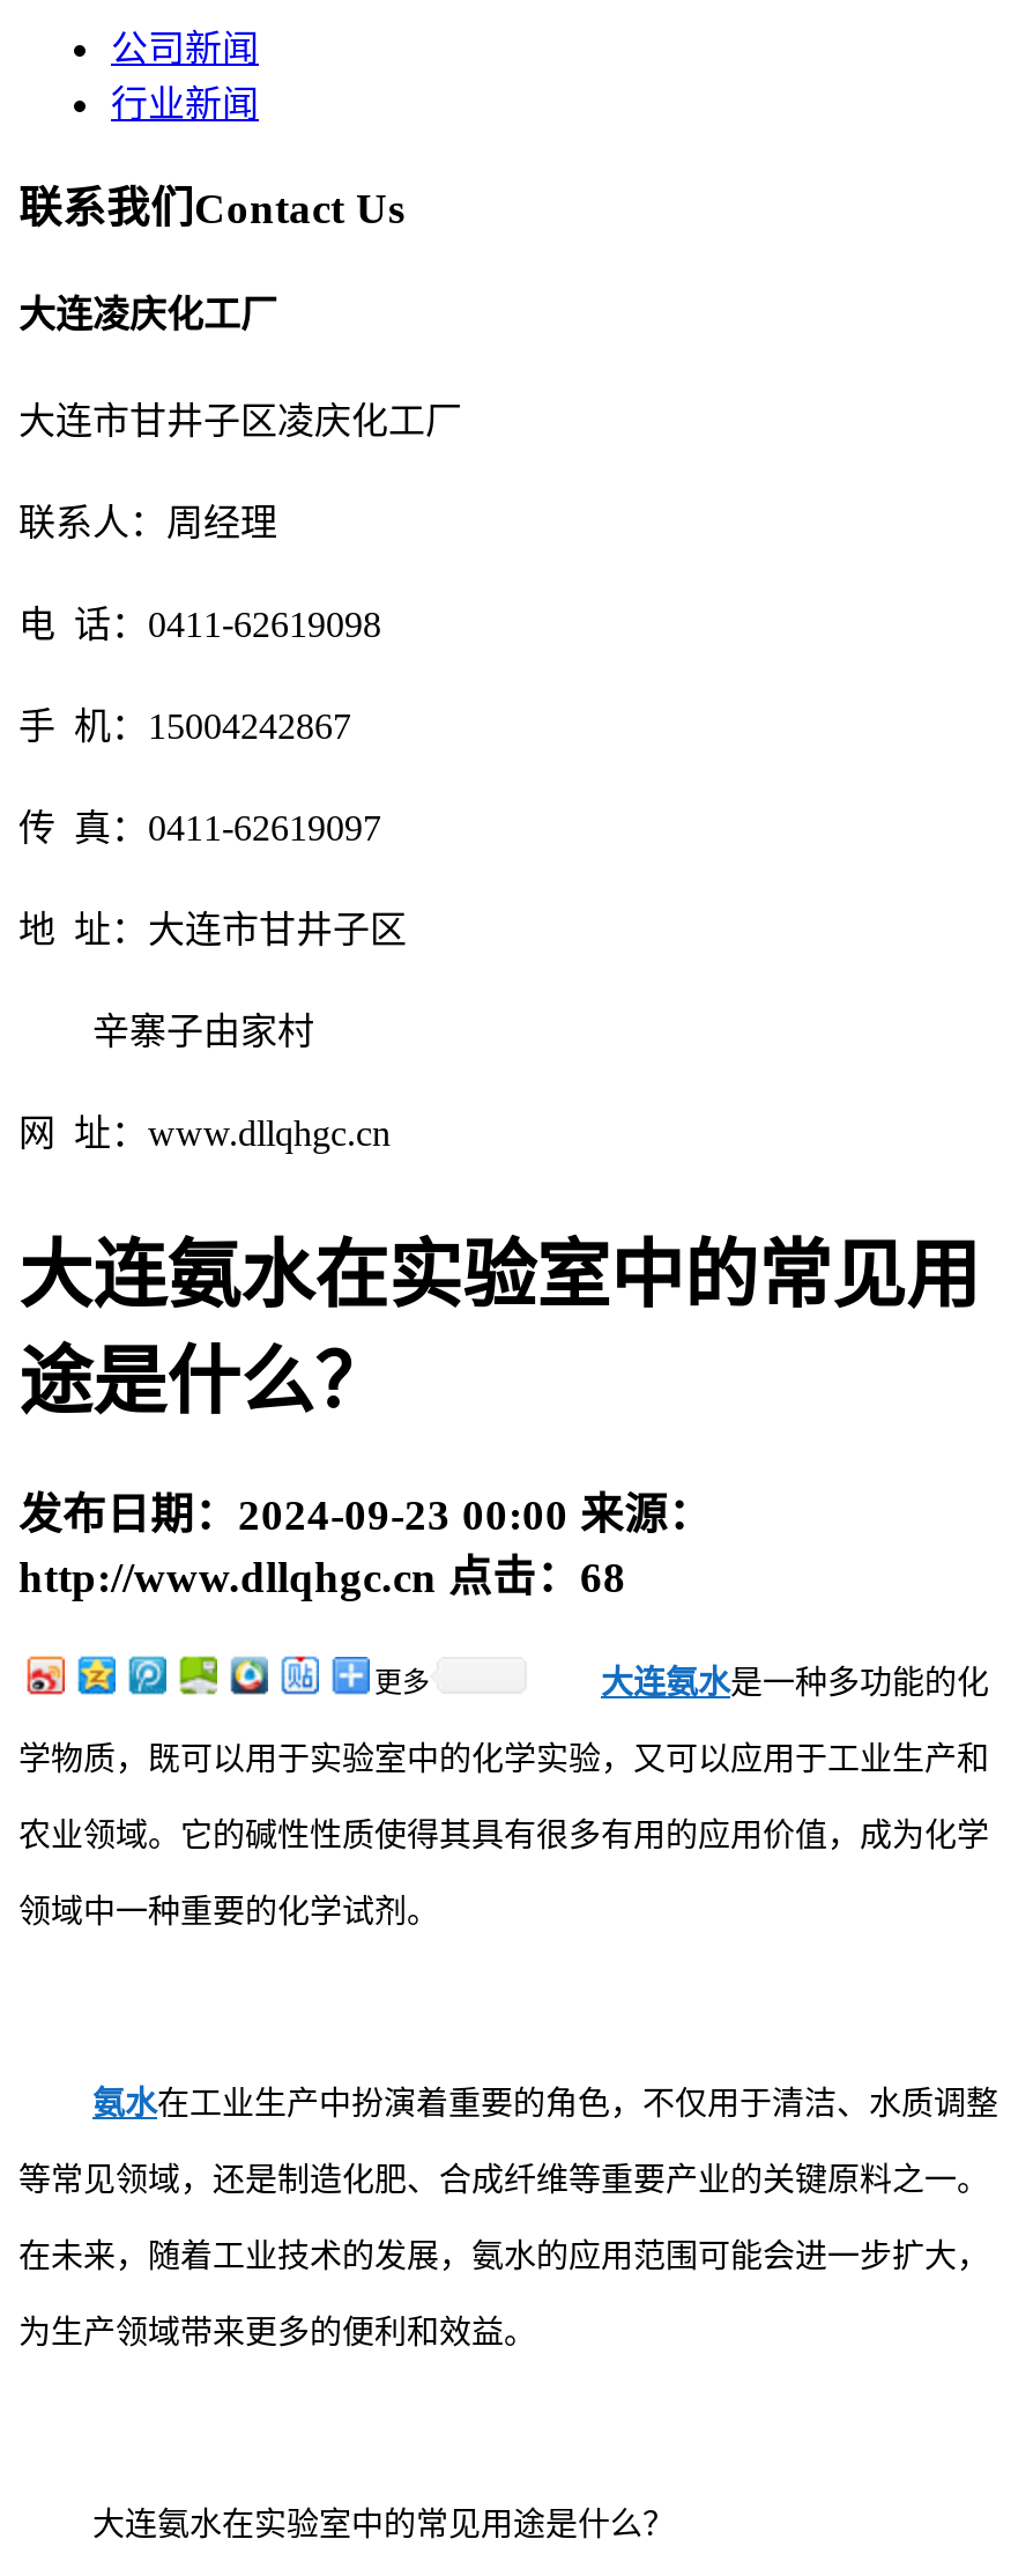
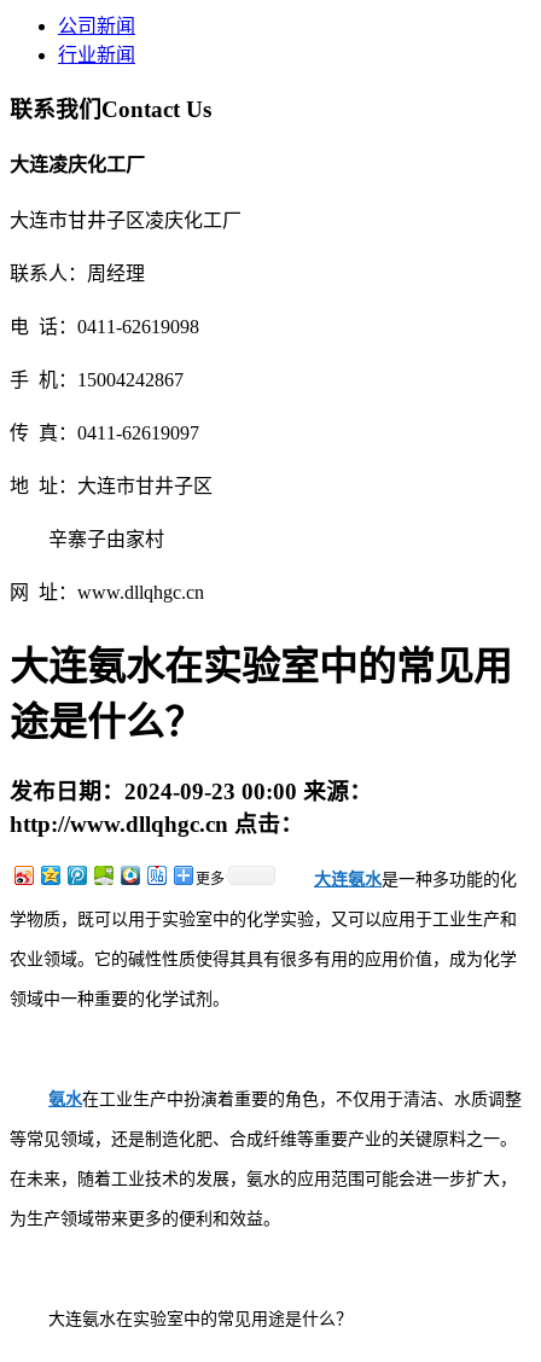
- http://www.dllqhgc.cn点击：68
+ http://www.dllqhgc.cn点击：
